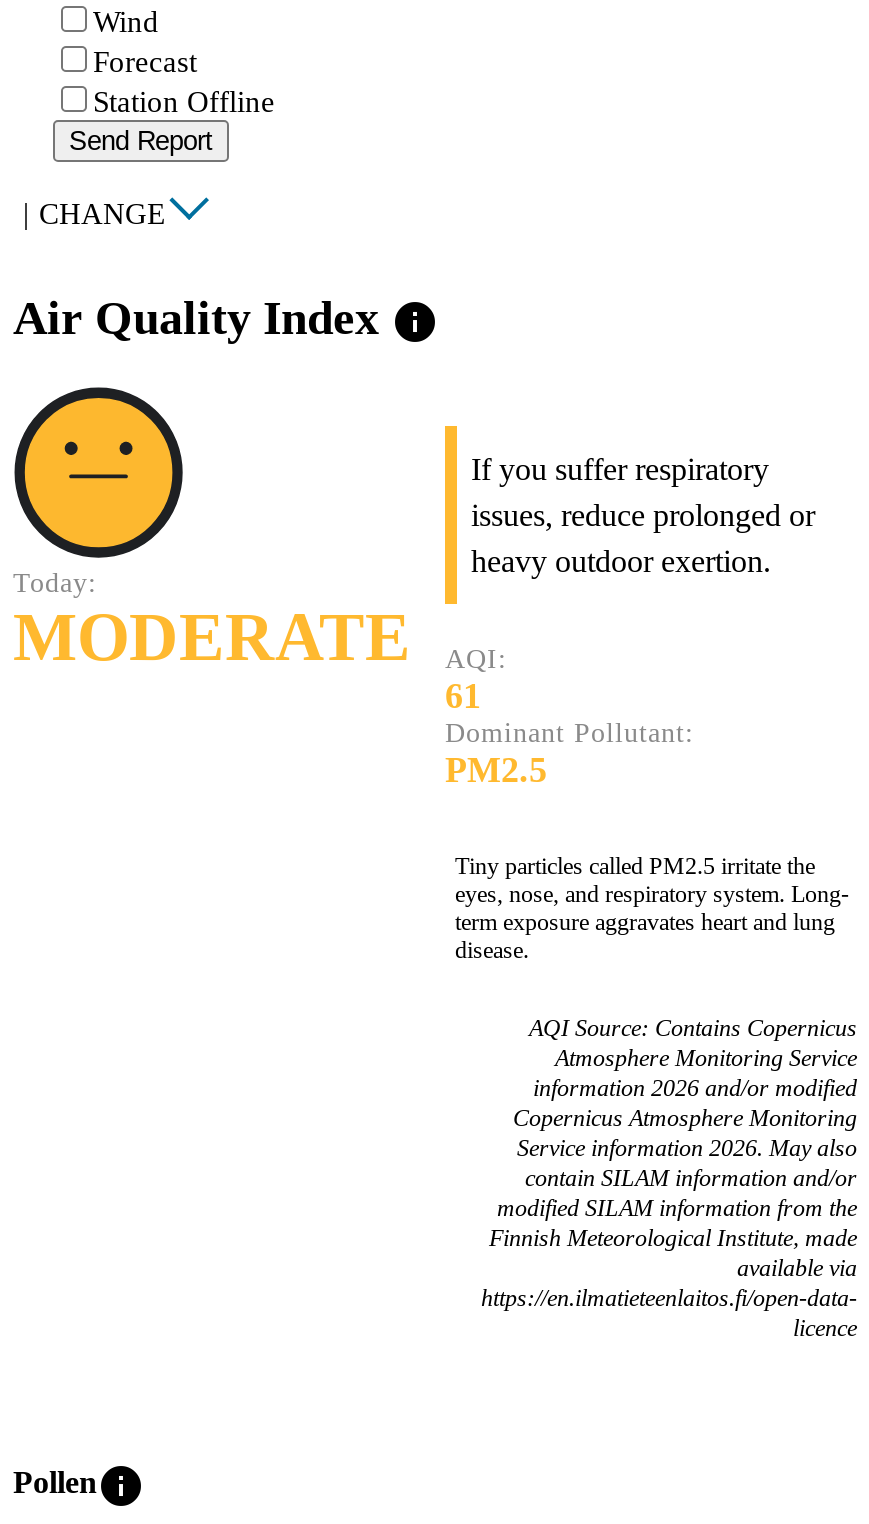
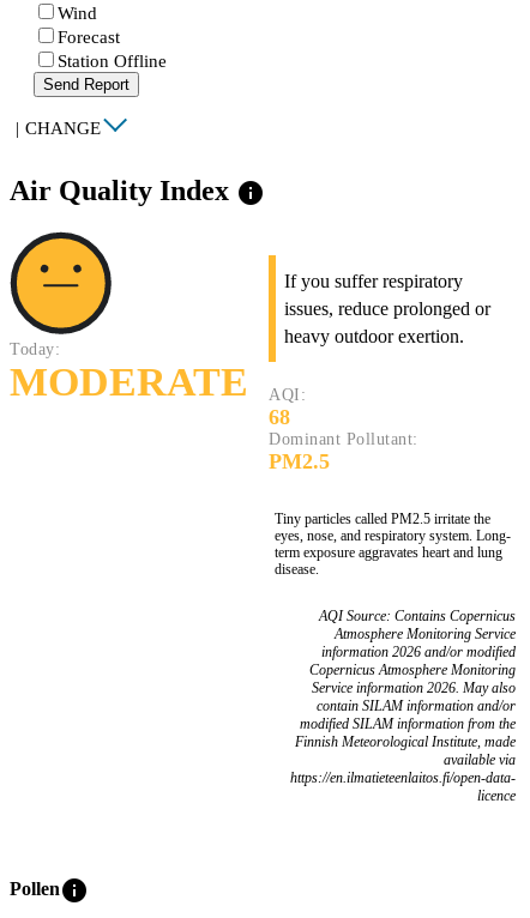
- 61
+ 68
